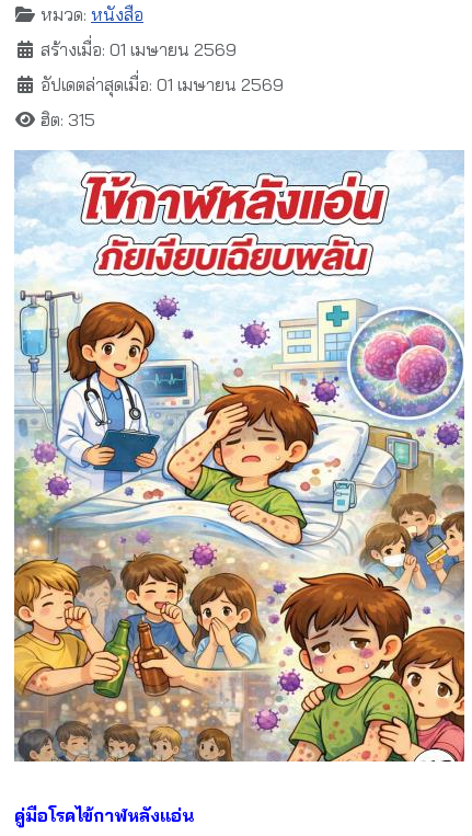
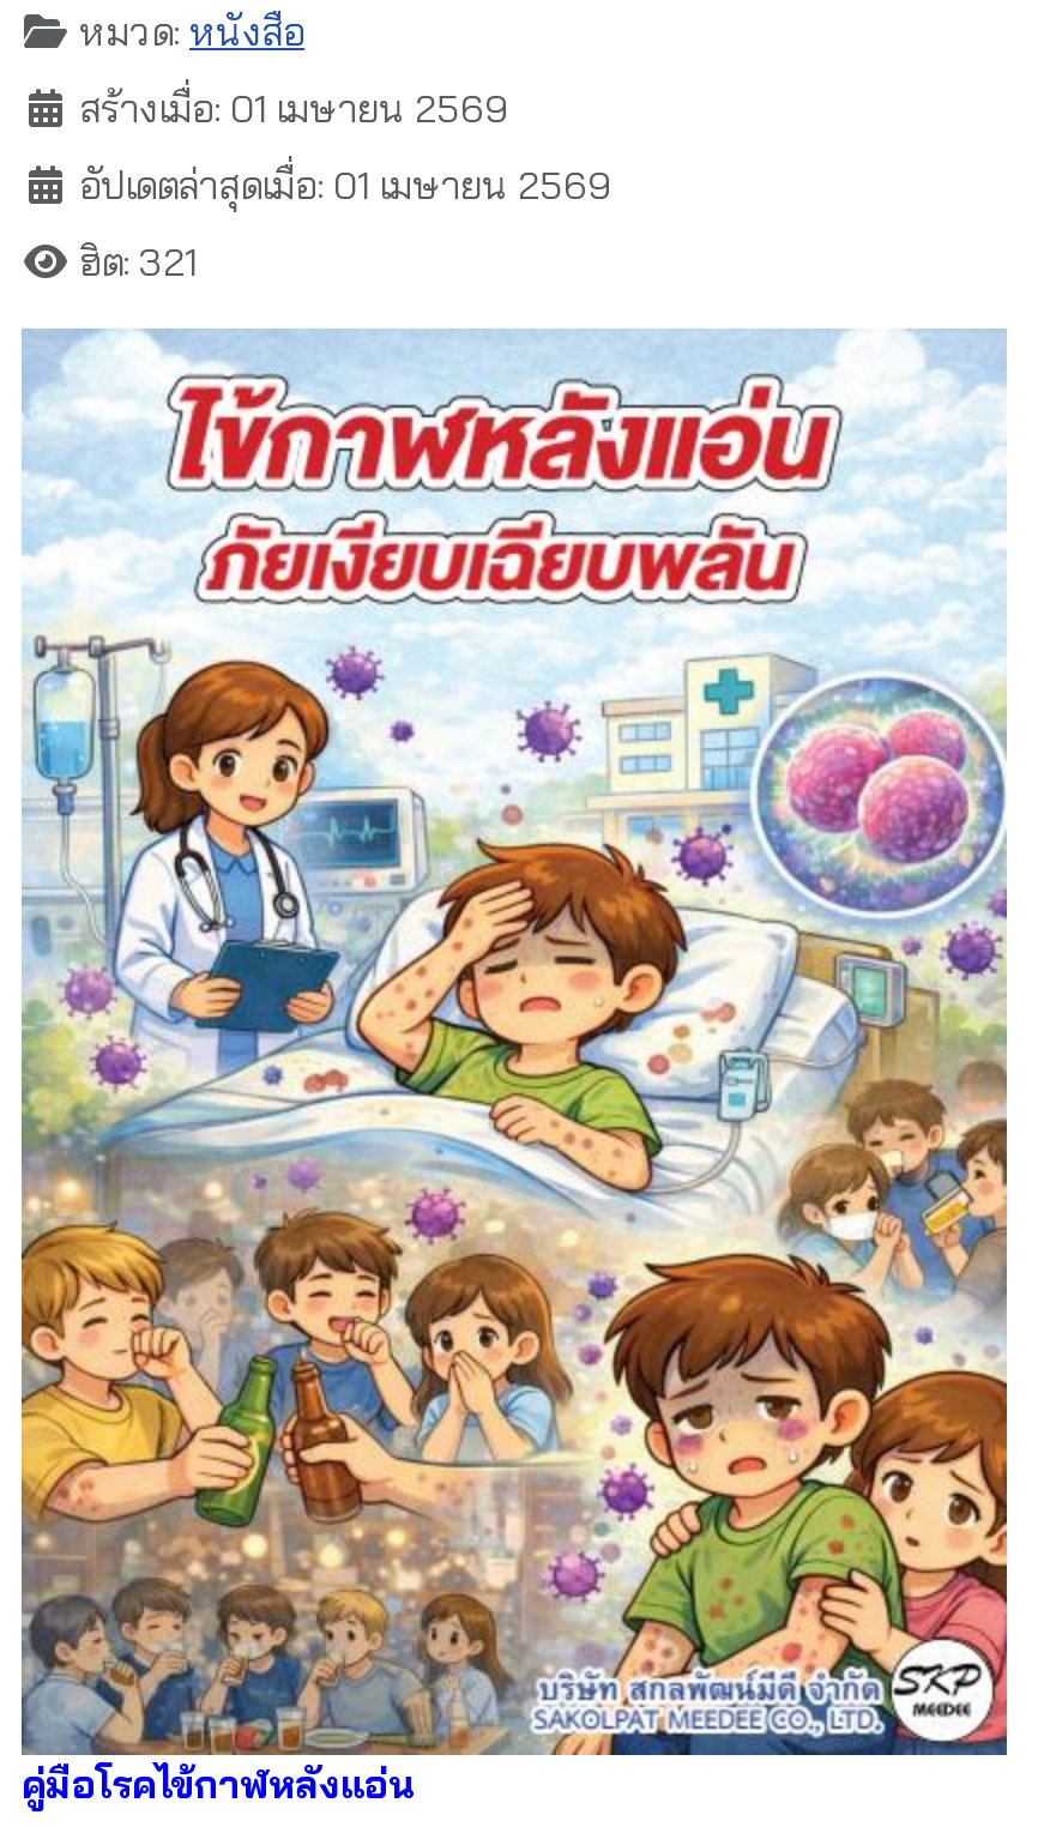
+ [image]

- ฮิต: 315
+ ฮิต: 321
